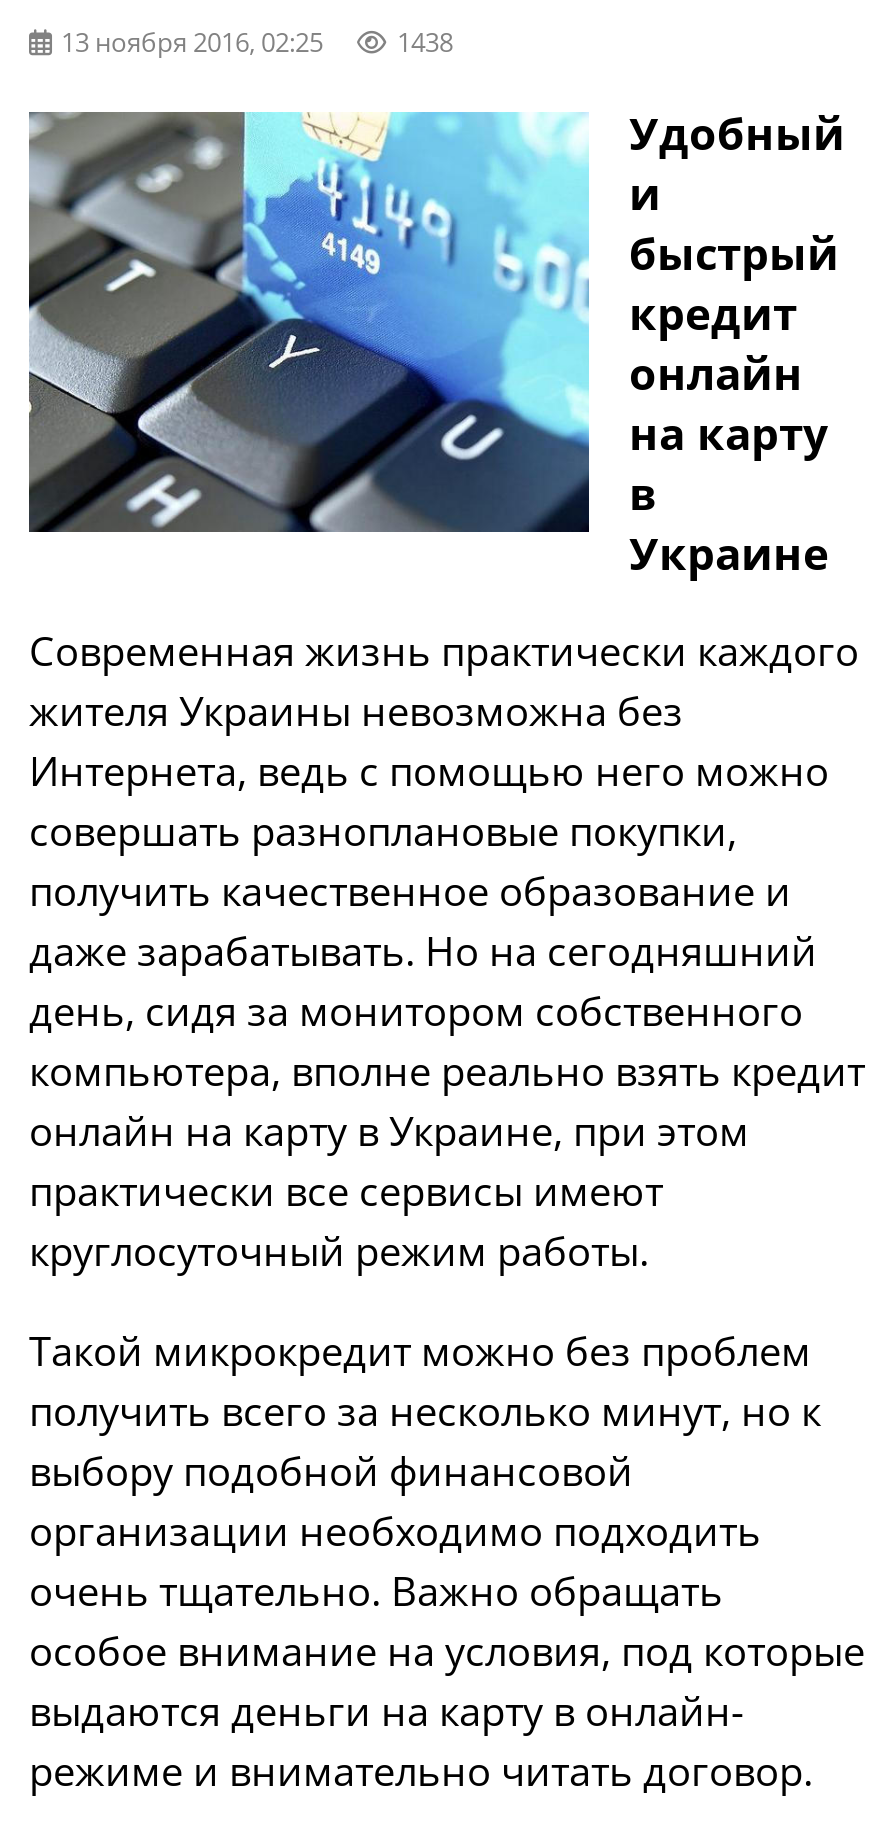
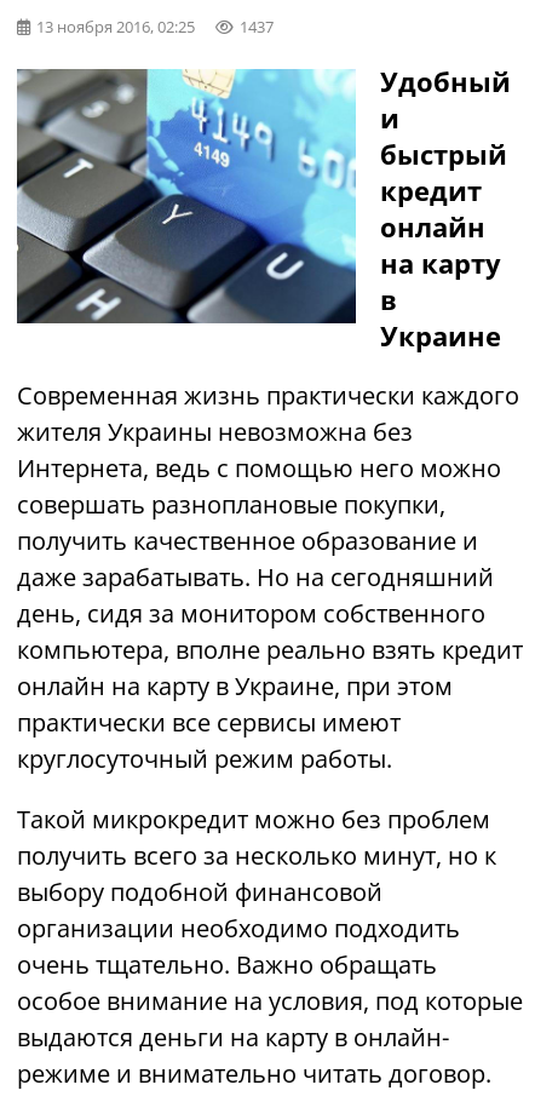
- 1438
+ 1437
